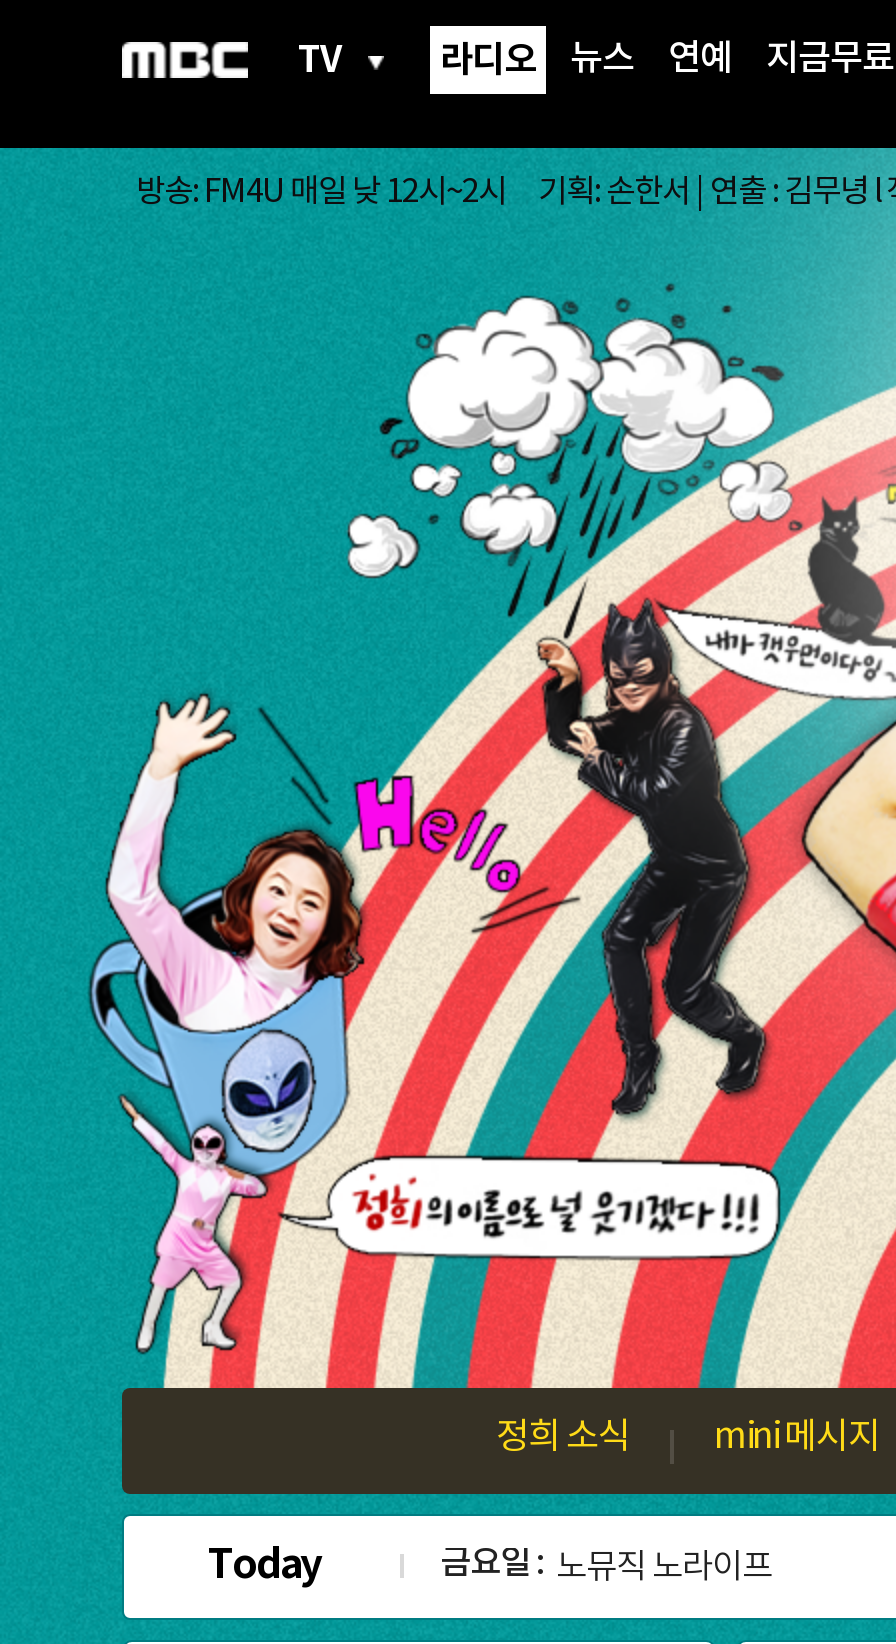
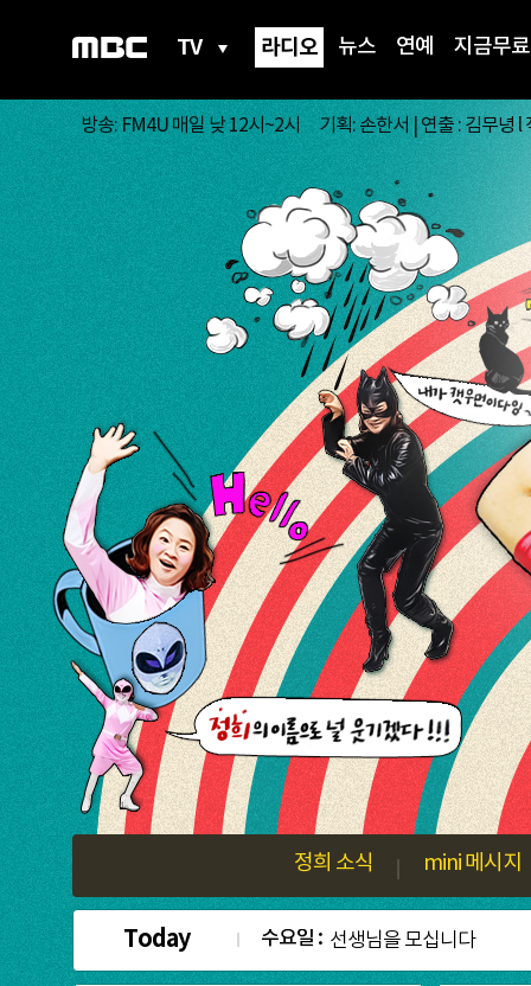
- 금요일 : 노뮤직 노라이프
+ 수요일 : 선생님을 모십니다
